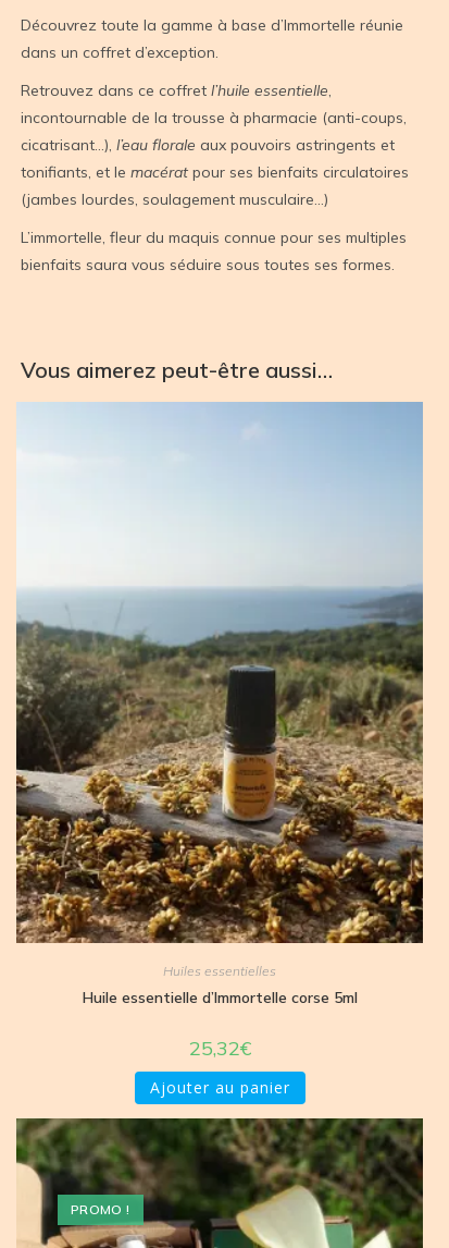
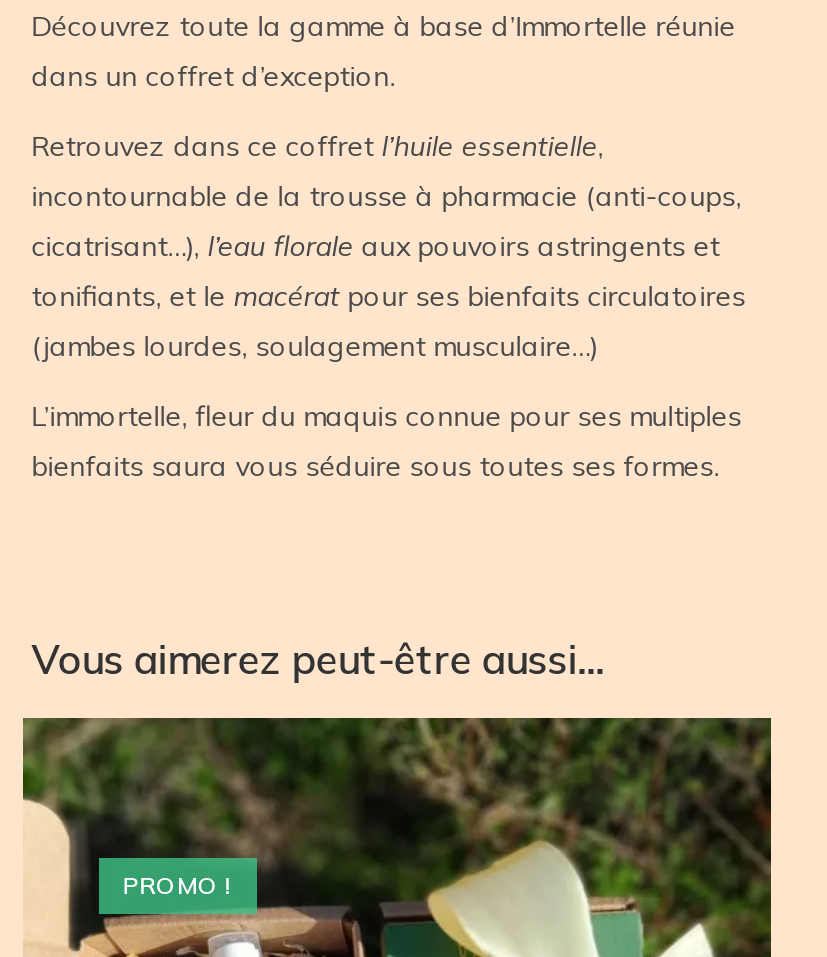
- [image]
- Huiles essentielles
- Huile essentielle d’Immortelle corse 5ml
- 25,32€
- Ajouter au panier
